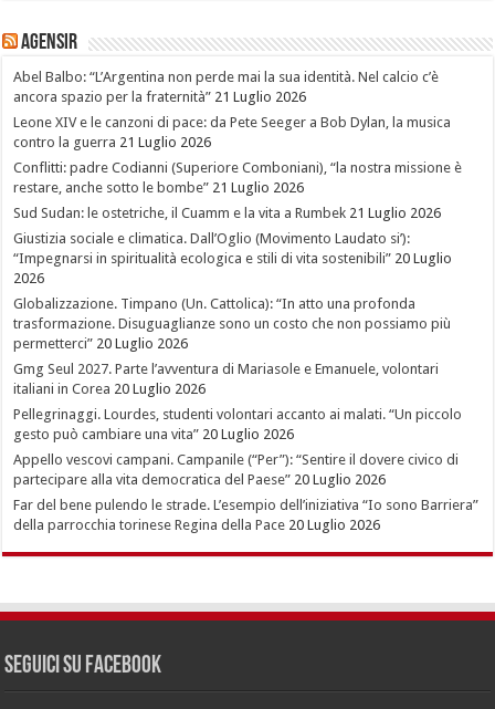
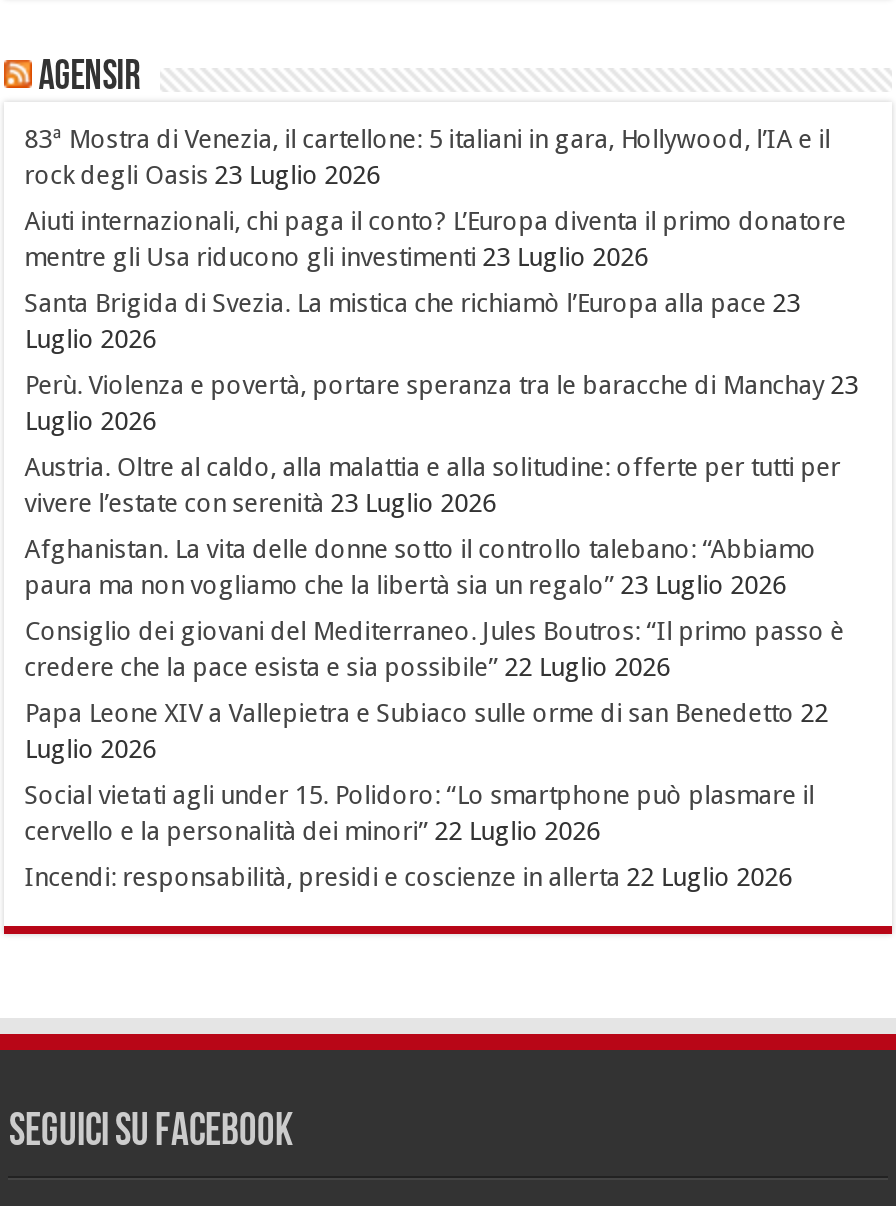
- Abel Balbo: “L’Argentina non perde mai la sua identità. Nel calcio c’è
- ancora spazio per la fraternità” 21 Luglio 2026
+ 83ª Mostra di Venezia, il cartellone: 5 italiani in gara, Hollywood, l’IA e il
+ rock degli Oasis 23 Luglio 2026

- Leone XIV e le canzoni di pace: da Pete Seeger a Bob Dylan, la musica
- contro la guerra 21 Luglio 2026
+ Aiuti internazionali, chi paga il conto? L’Europa diventa il primo donatore
+ mentre gli Usa riducono gli investimenti 23 Luglio 2026

- Conflitti: padre Codianni (Superiore Comboniani), “la nostra missione è
- restare, anche sotto le bombe” 21 Luglio 2026
+ Santa Brigida di Svezia. La mistica che richiamò l’Europa alla pace 23
+ Luglio 2026

- Sud Sudan: le ostetriche, il Cuamm e la vita a Rumbek 21 Luglio 2026
+ Perù. Violenza e povertà, portare speranza tra le baracche di Manchay 23
+ Luglio 2026

- Giustizia sociale e climatica. Dall’Oglio (Movimento Laudato si’):
- “Impegnarsi in spiritualità ecologica e stili di vita sostenibili” 20 Luglio
- 2026
+ Austria. Oltre al caldo, alla malattia e alla solitudine: offerte per tutti per
+ vivere l’estate con serenità 23 Luglio 2026

- Globalizzazione. Timpano (Un. Cattolica): “In atto una profonda
- trasformazione. Disuguaglianze sono un costo che non possiamo più
- permetterci” 20 Luglio 2026
+ Afghanistan. La vita delle donne sotto il controllo talebano: “Abbiamo
+ paura ma non vogliamo che la libertà sia un regalo” 23 Luglio 2026

- Gmg Seul 2027. Parte l’avventura di Mariasole e Emanuele, volontari
- italiani in Corea 20 Luglio 2026
+ Consiglio dei giovani del Mediterraneo. Jules Boutros: “Il primo passo è
+ credere che la pace esista e sia possibile” 22 Luglio 2026

- Pellegrinaggi. Lourdes, studenti volontari accanto ai malati. “Un piccolo
- gesto può cambiare una vita” 20 Luglio 2026
+ Papa Leone XIV a Vallepietra e Subiaco sulle orme di san Benedetto 22
+ Luglio 2026

- Appello vescovi campani. Campanile (“Per”): “Sentire il dovere civico di
- partecipare alla vita democratica del Paese” 20 Luglio 2026
+ Social vietati agli under 15. Polidoro: “Lo smartphone può plasmare il
+ cervello e la personalità dei minori” 22 Luglio 2026

- Far del bene pulendo le strade. L’esempio dell’iniziativa “Io sono Barriera”
- della parrocchia torinese Regina della Pace 20 Luglio 2026
+ Incendi: responsabilità, presidi e coscienze in allerta 22 Luglio 2026
